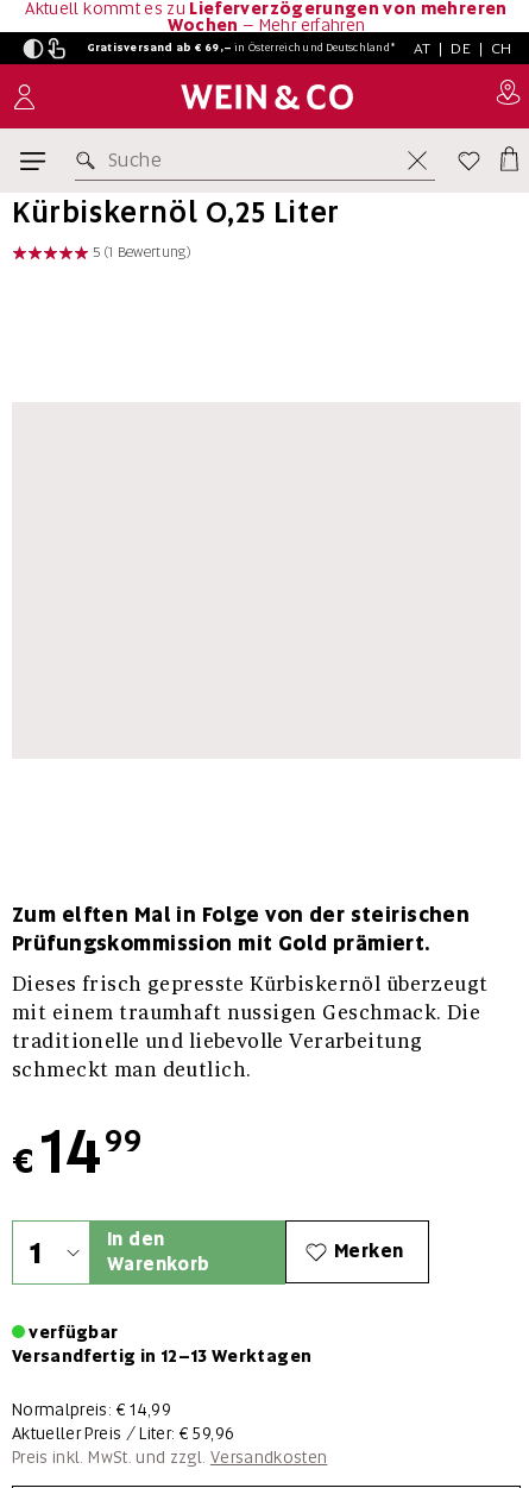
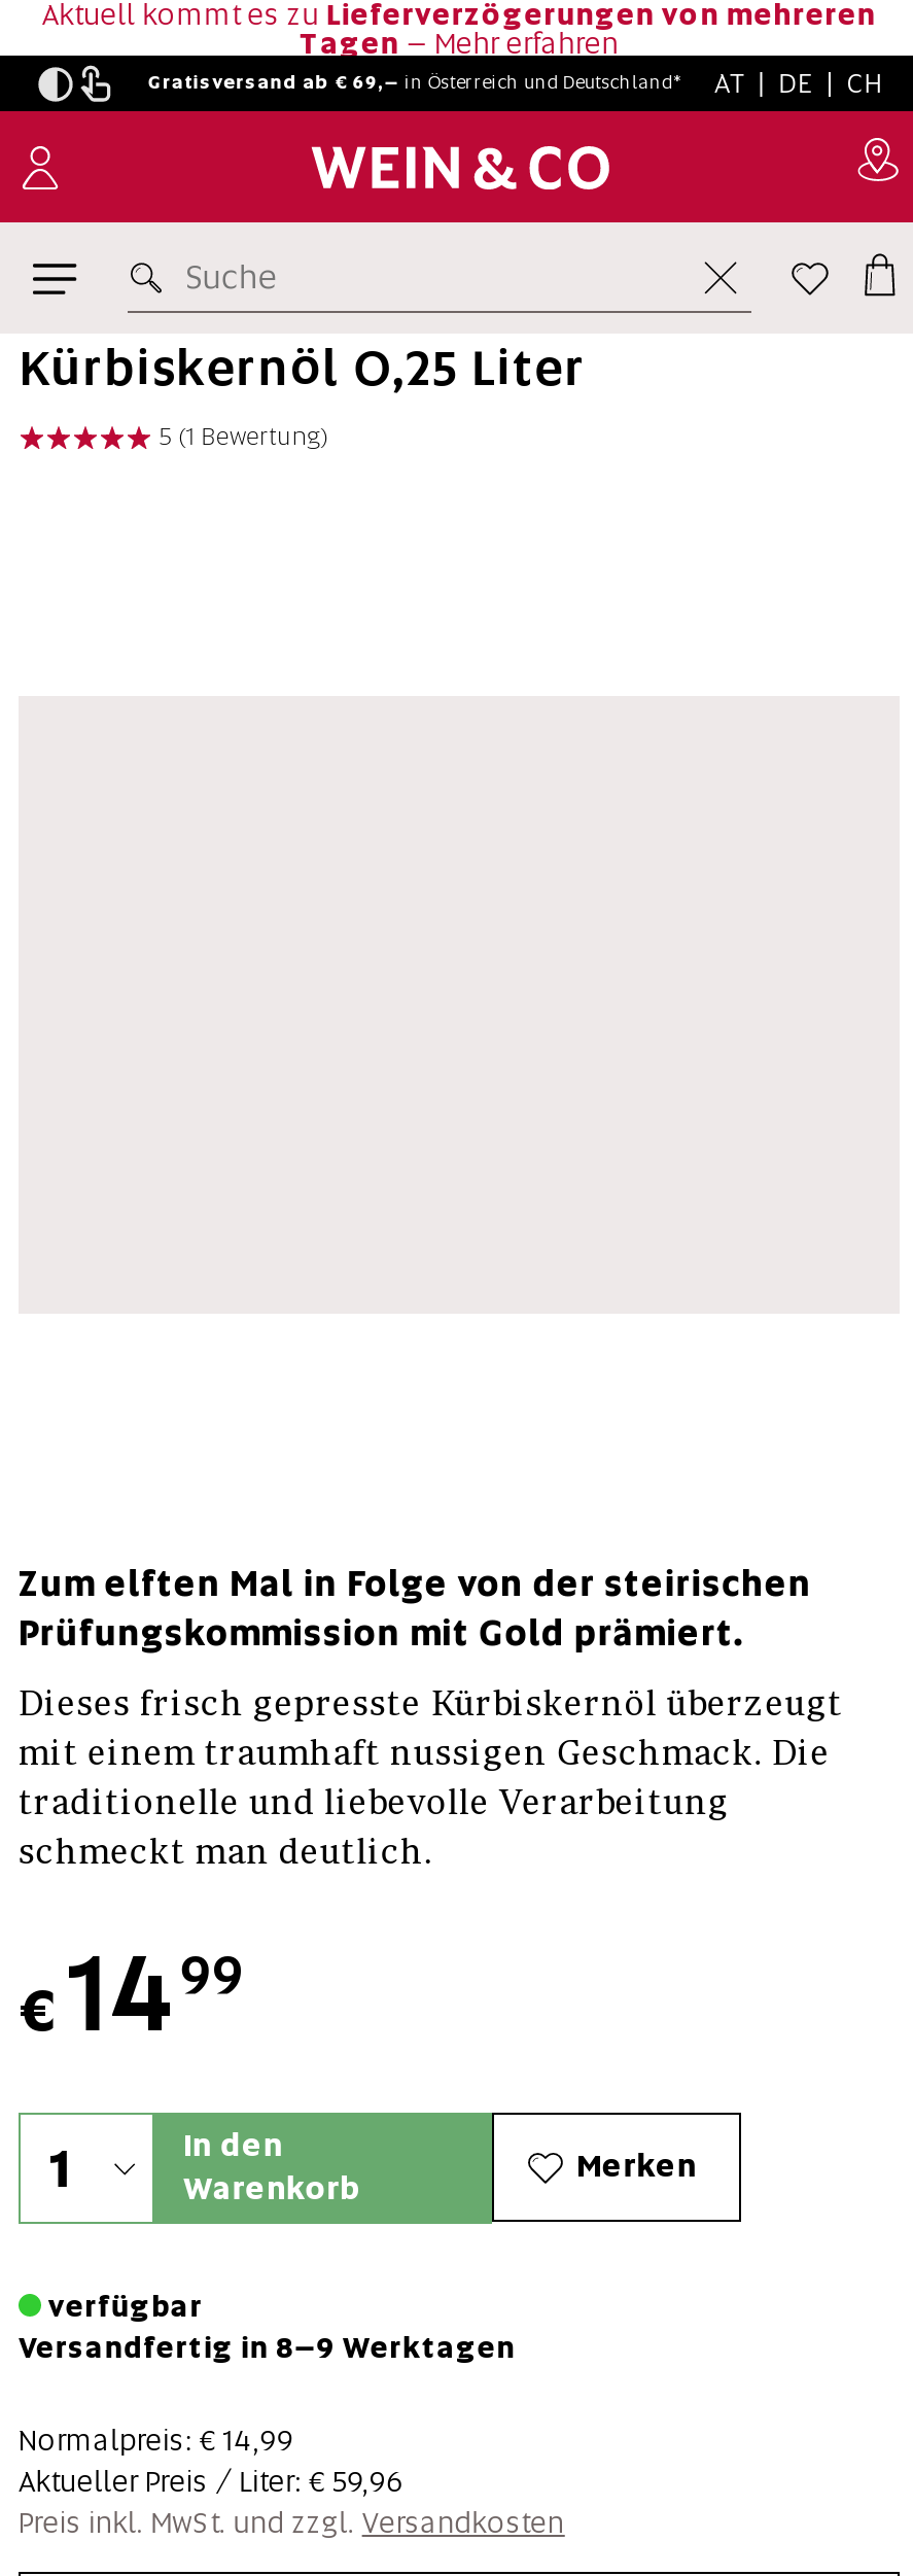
- Wochen– Mehr erfahren
+ Tagen– Mehr erfahren

- Versandfertig in 12–13 Werktagen
+ Versandfertig in 8–9 Werktagen
